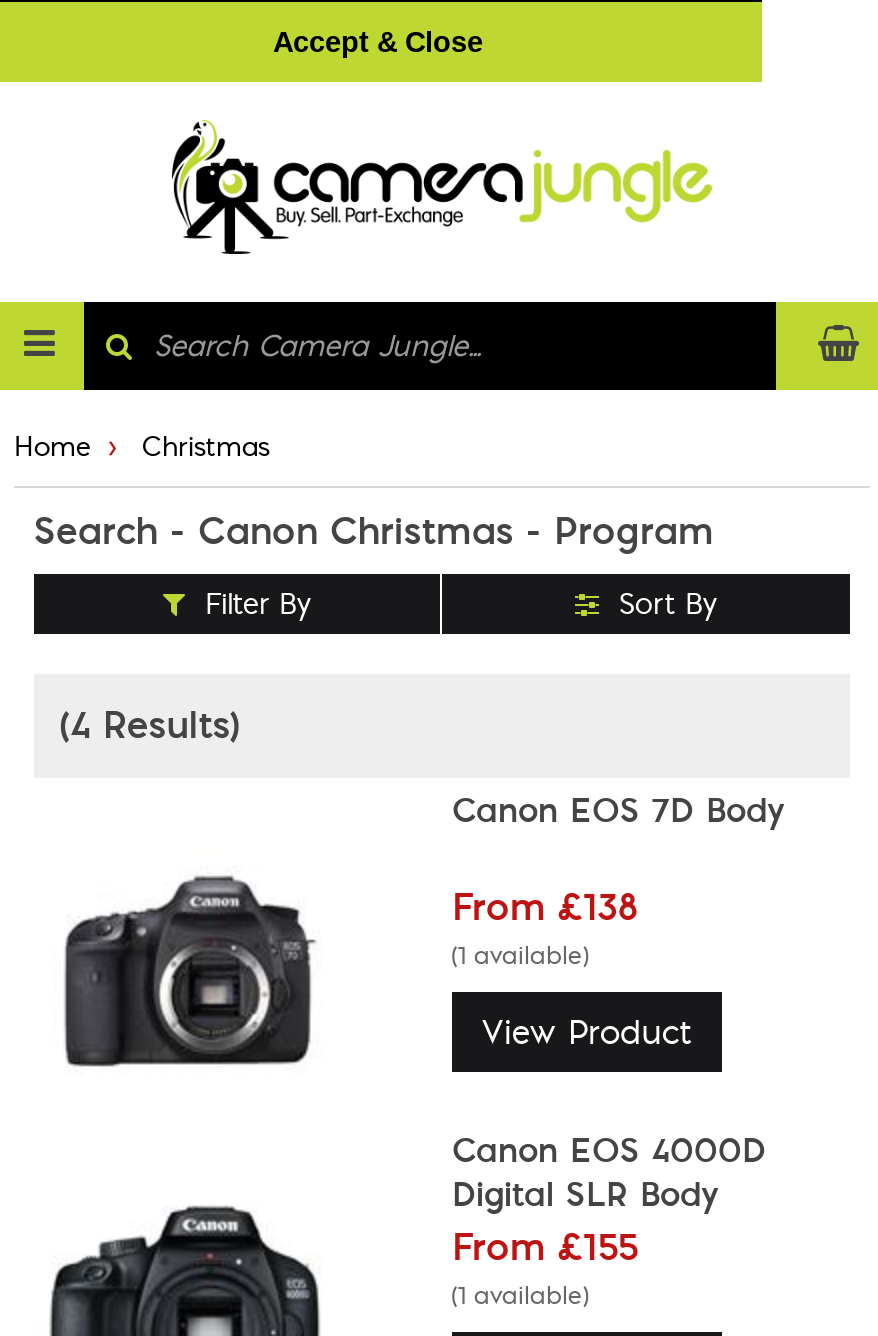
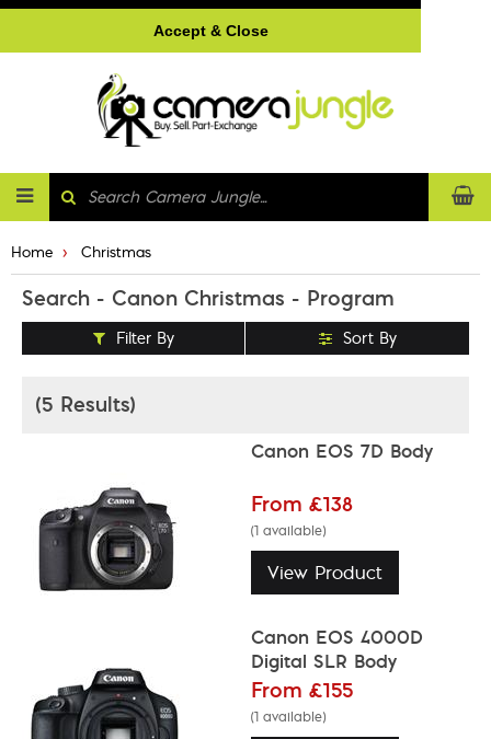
- (4 Results)
+ (5 Results)
